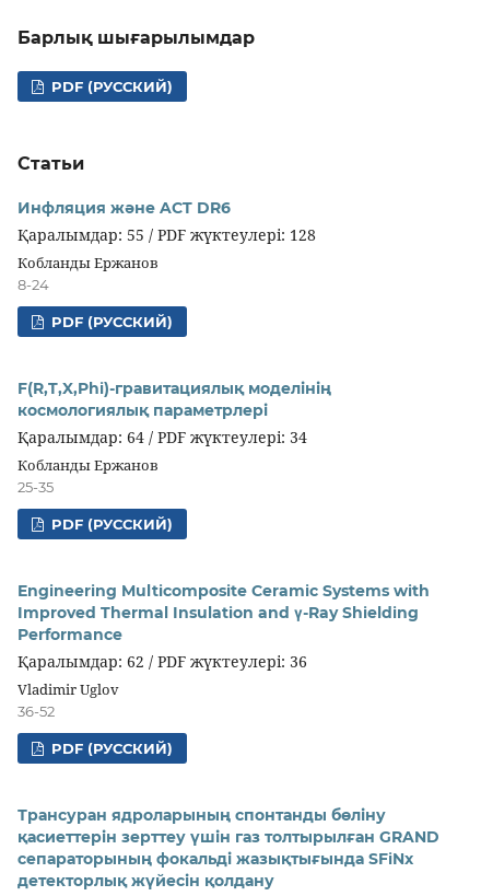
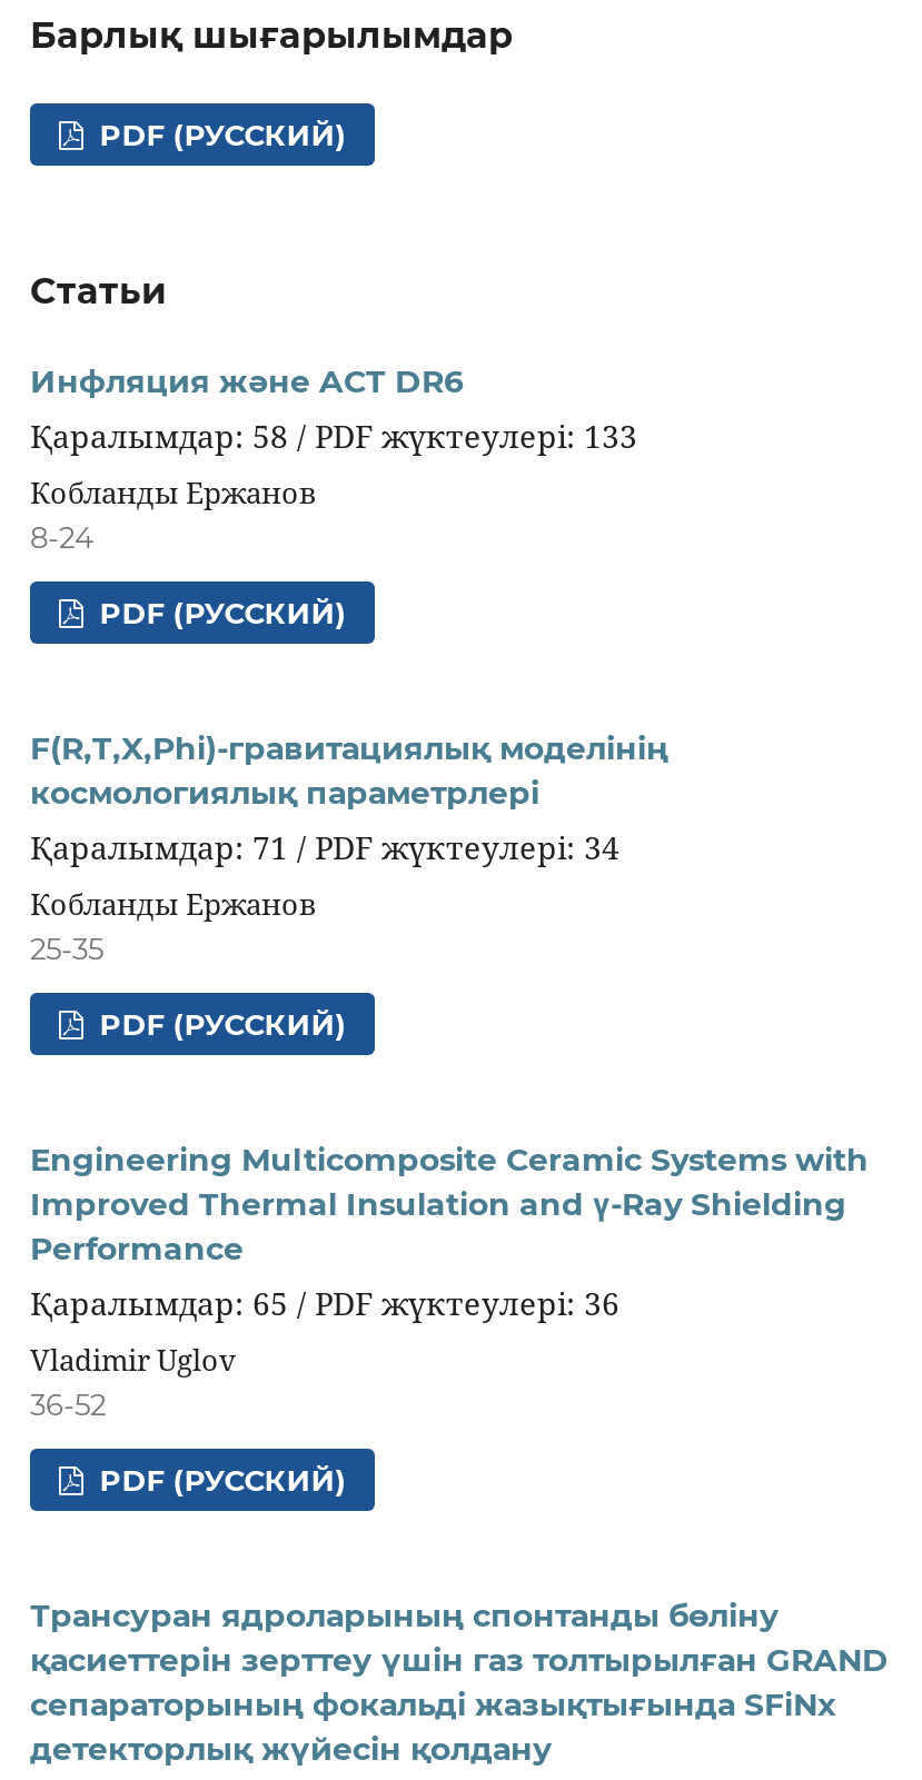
- Қаралымдар: 55 / PDF жүктеулері: 128
+ Қаралымдар: 58 / PDF жүктеулері: 133

- Қаралымдар: 64 / PDF жүктеулері: 34
+ Қаралымдар: 71 / PDF жүктеулері: 34

- Қаралымдар: 62 / PDF жүктеулері: 36
+ Қаралымдар: 65 / PDF жүктеулері: 36
